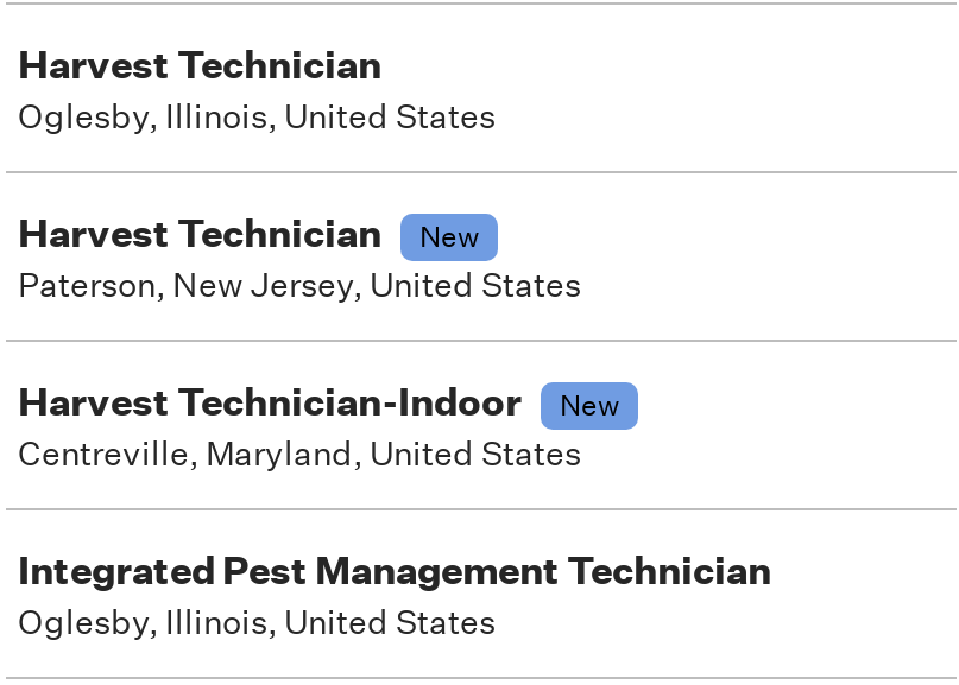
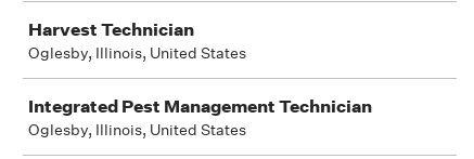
- Harvest Technician
- New
- Paterson, New Jersey, United States
- Harvest Technician-Indoor
- New
- Centreville, Maryland, United States
